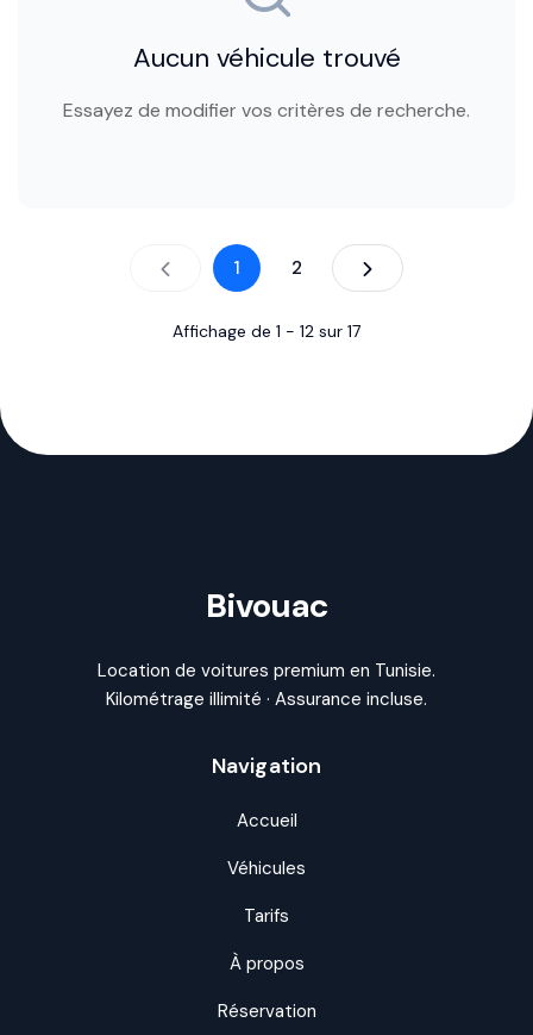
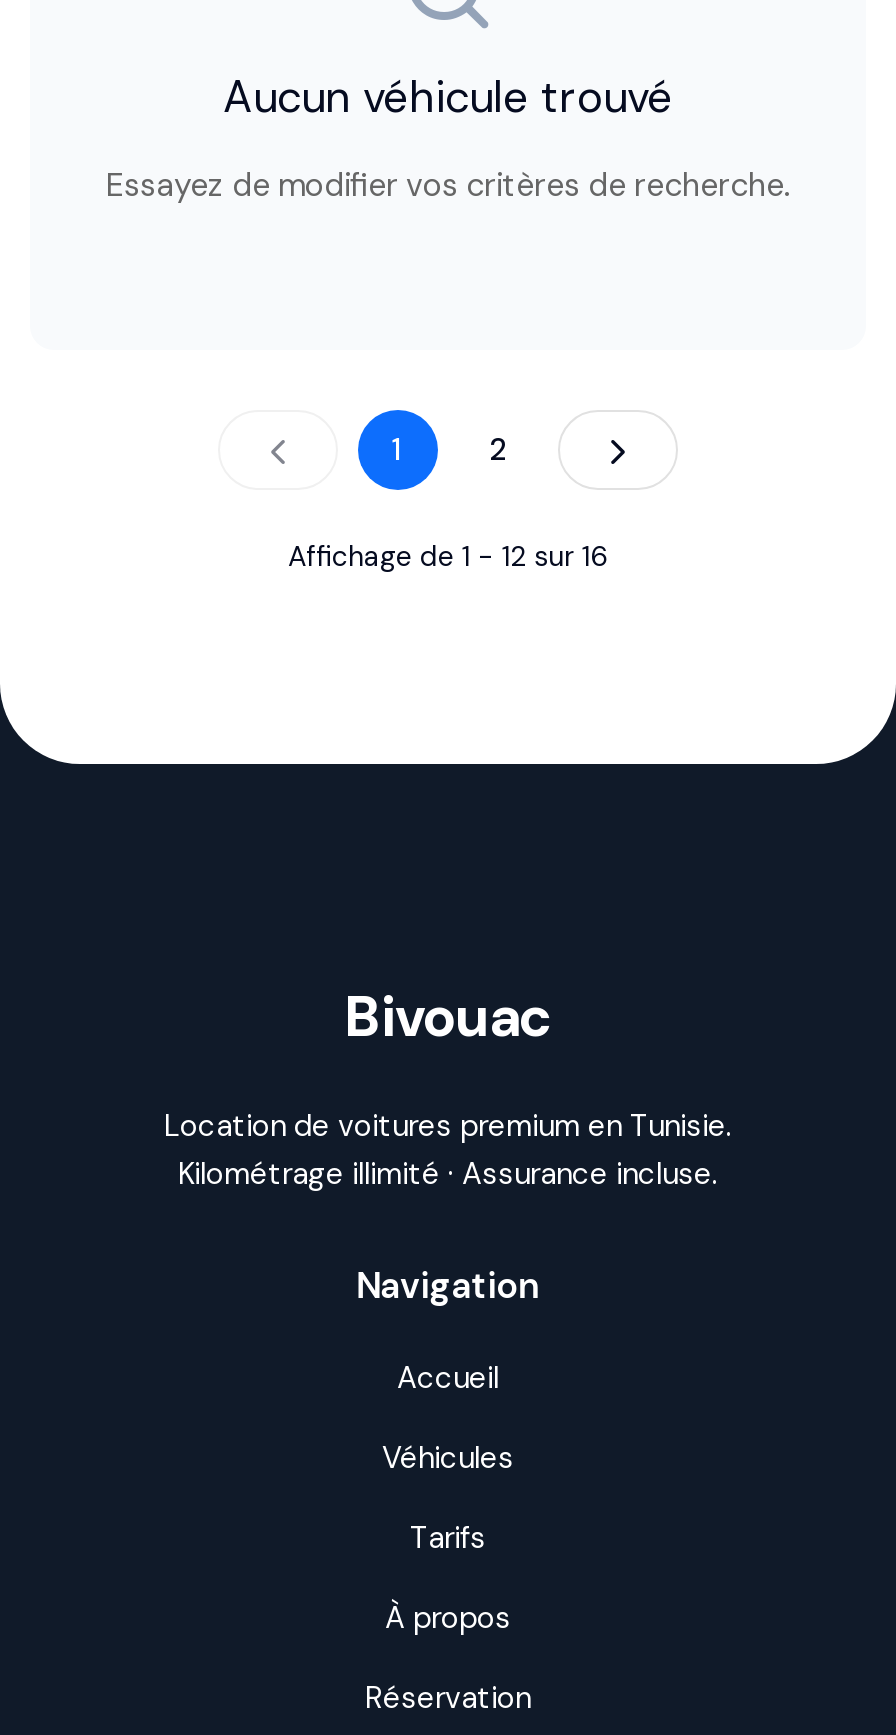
- Affichage de 1 - 12 sur 17
+ Affichage de 1 - 12 sur 16
